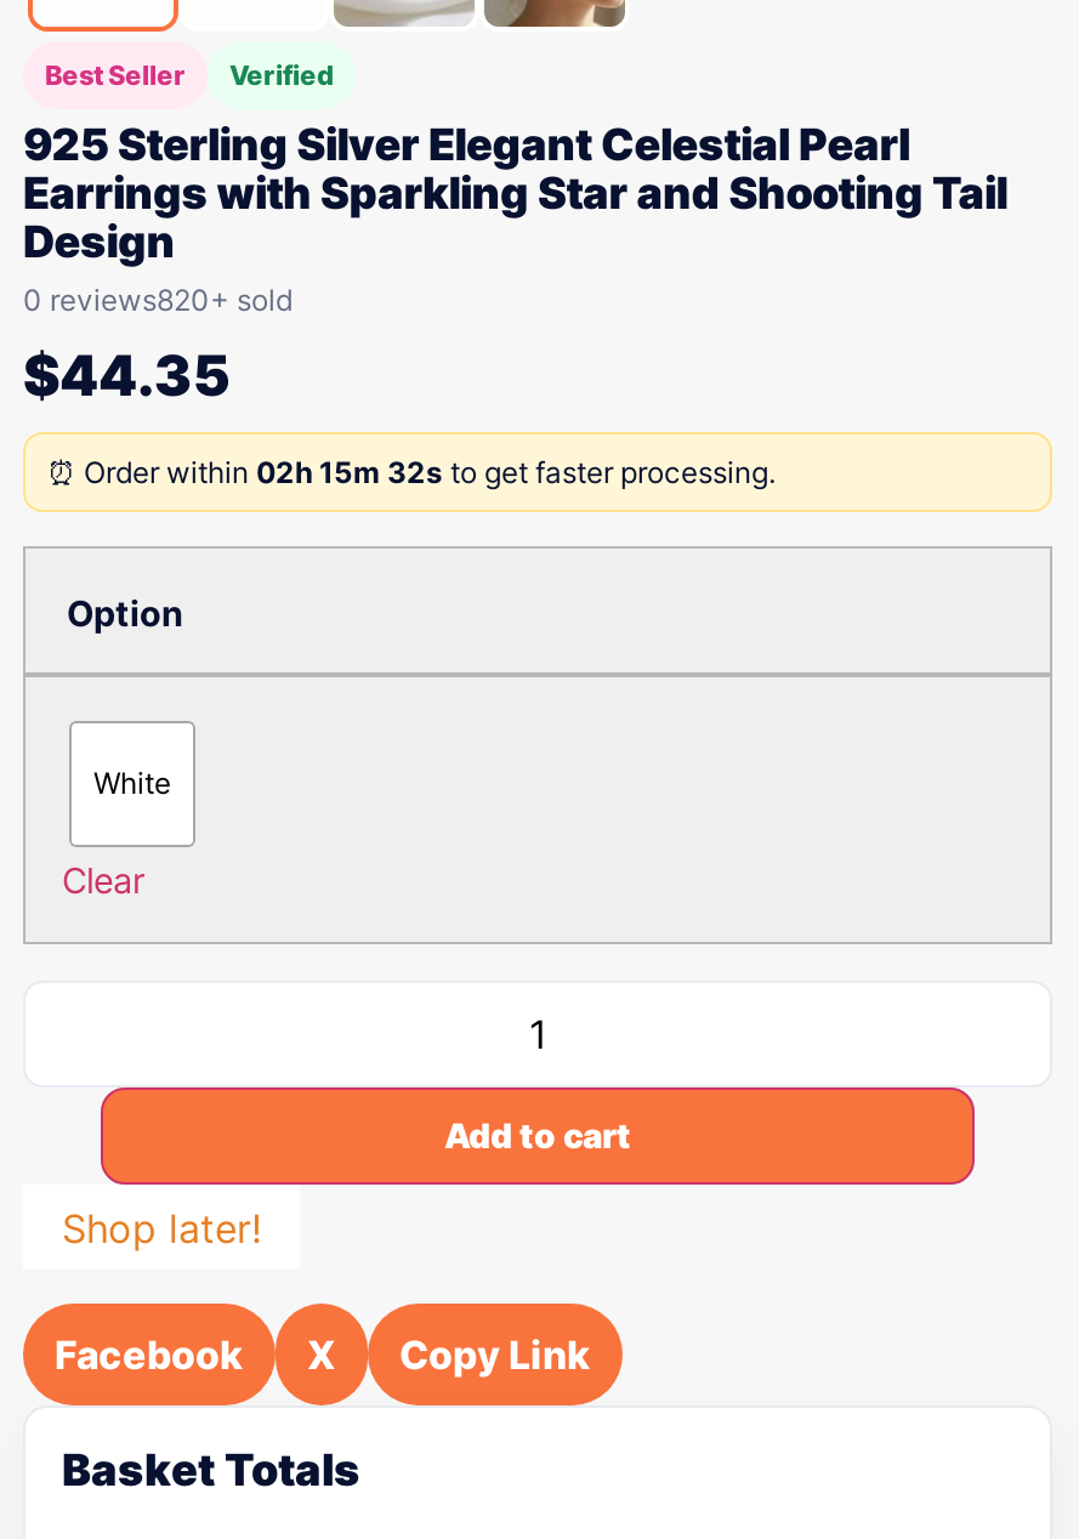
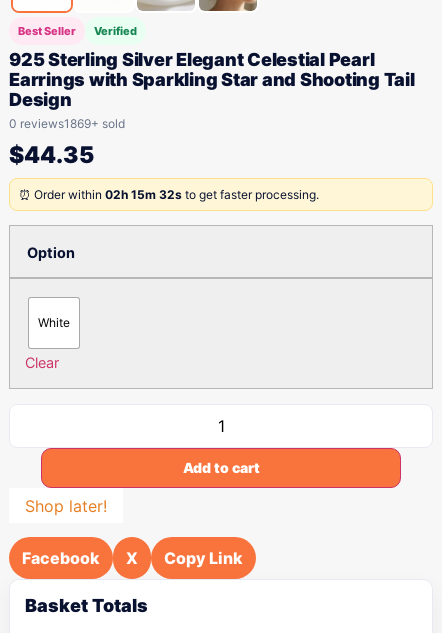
- 0 reviews820+ sold
+ 0 reviews1869+ sold
